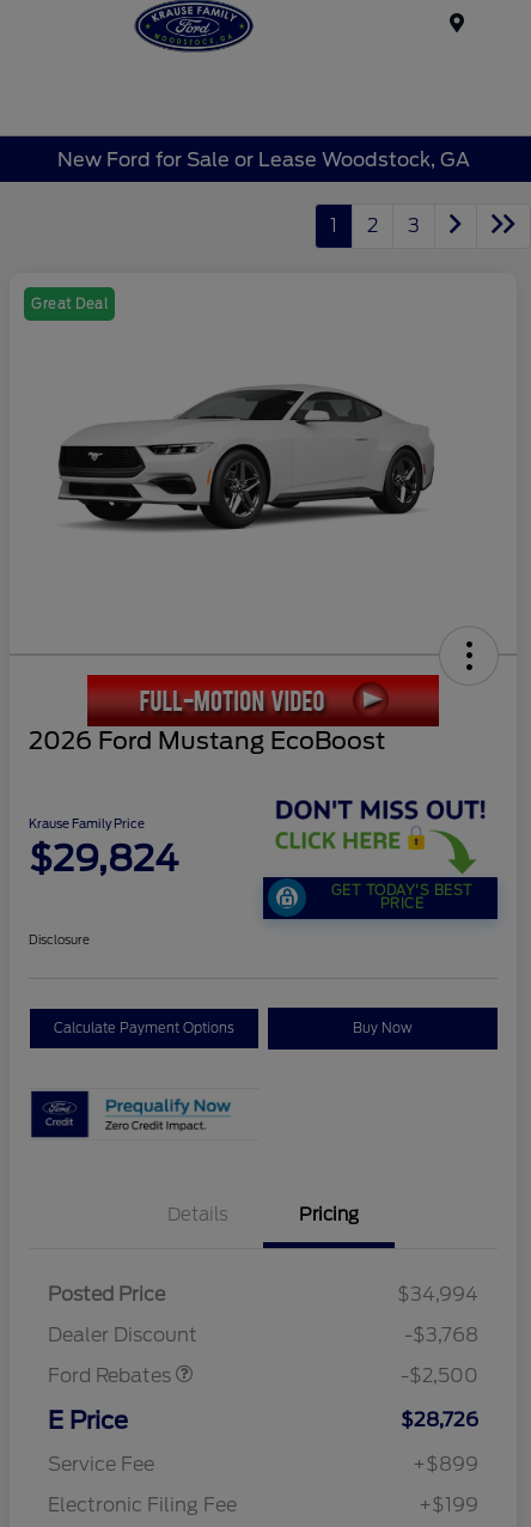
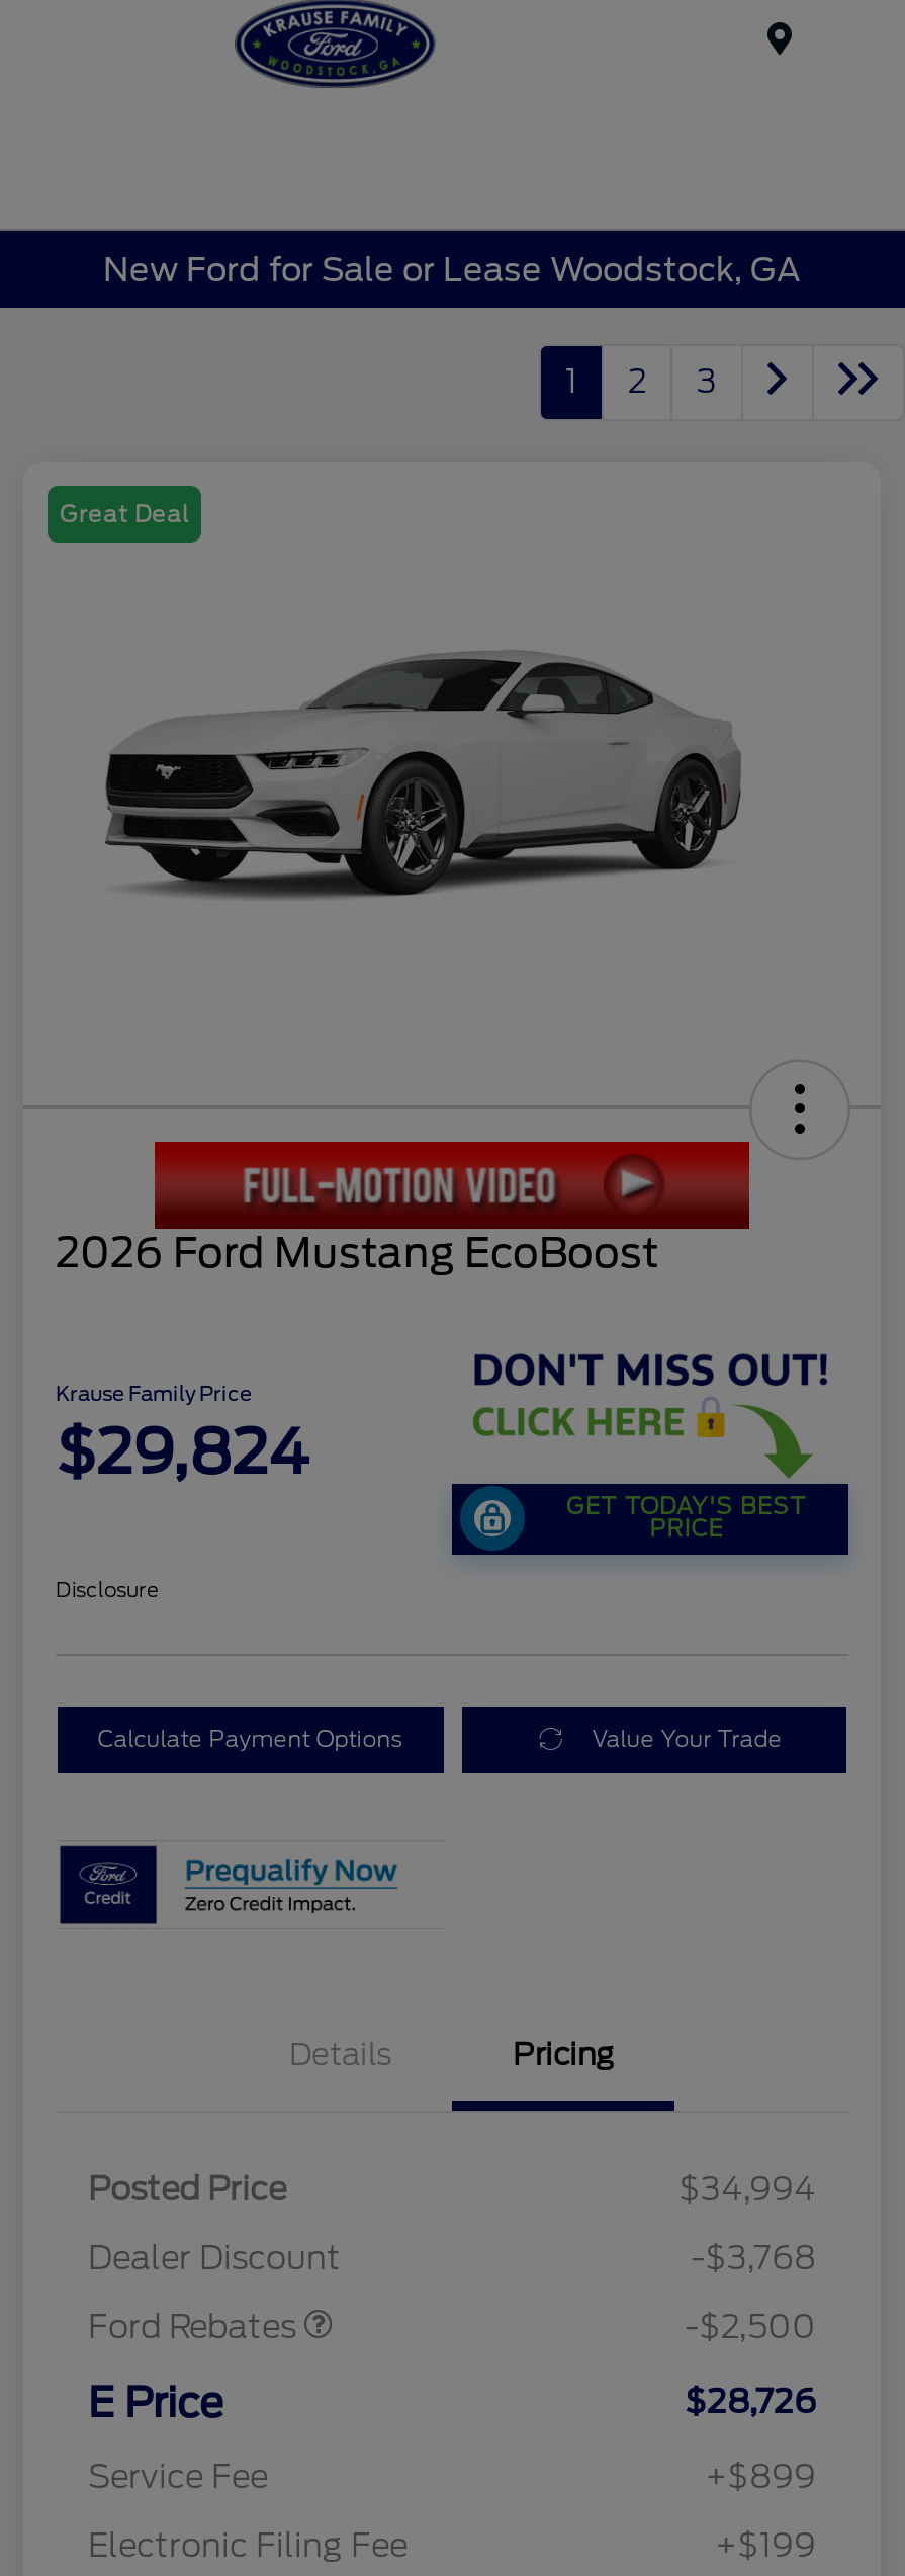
- Buy Now
+ Value Your Trade
